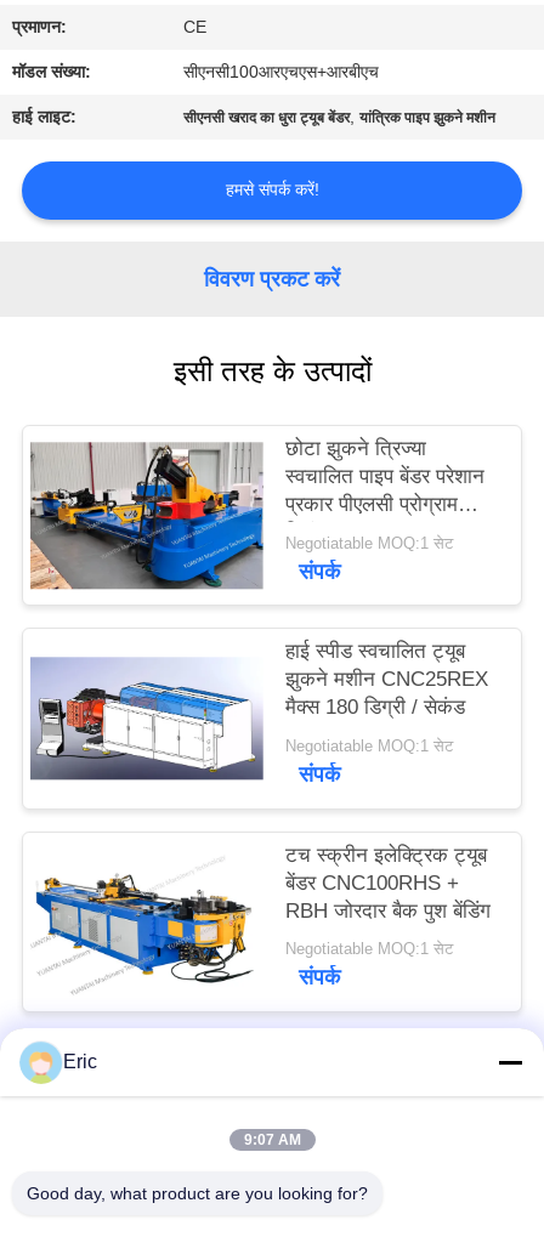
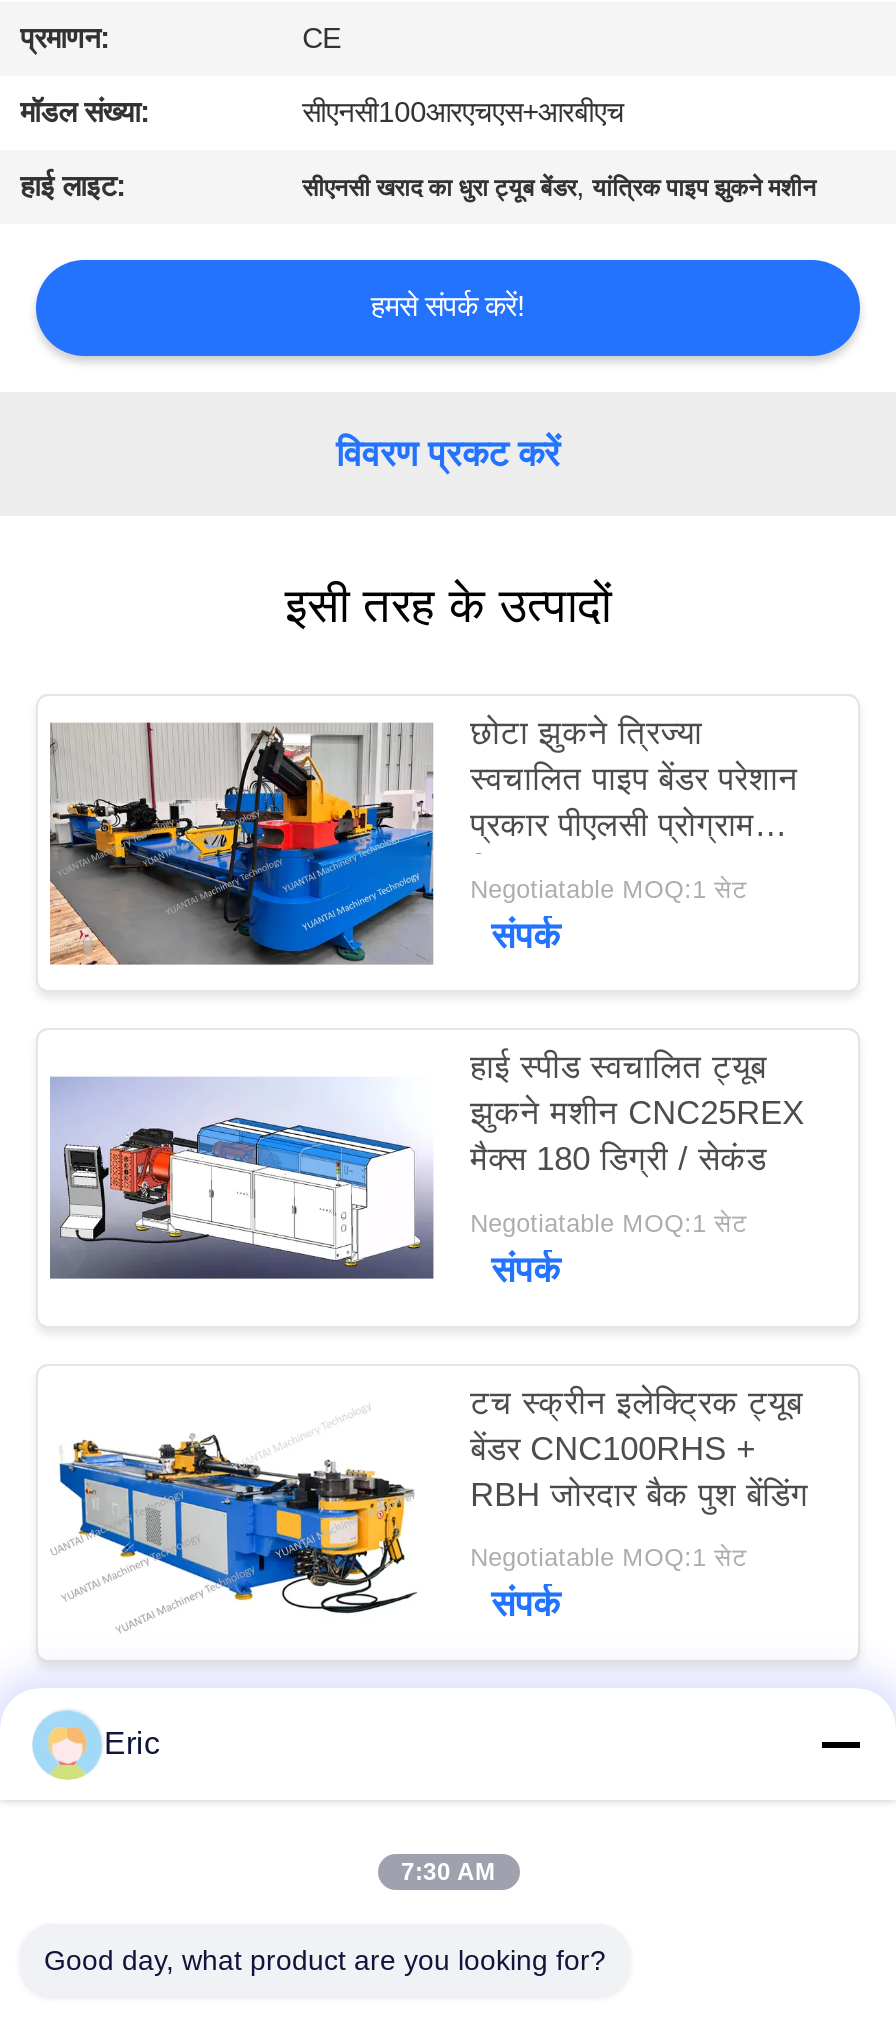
- 9:07 AM
+ 7:30 AM
